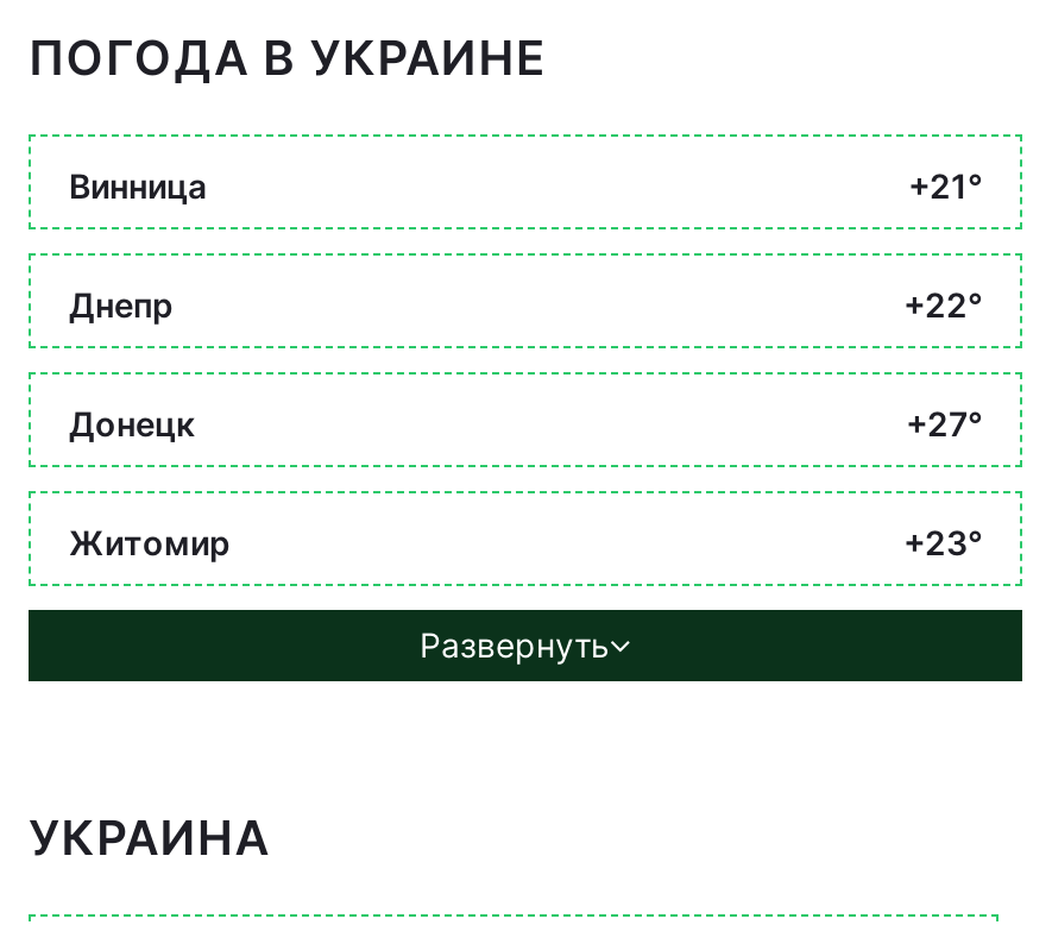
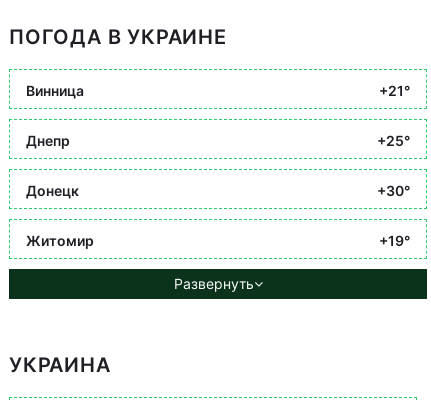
- +22°
+ +25°

- +27°
+ +30°

- +23°
+ +19°
